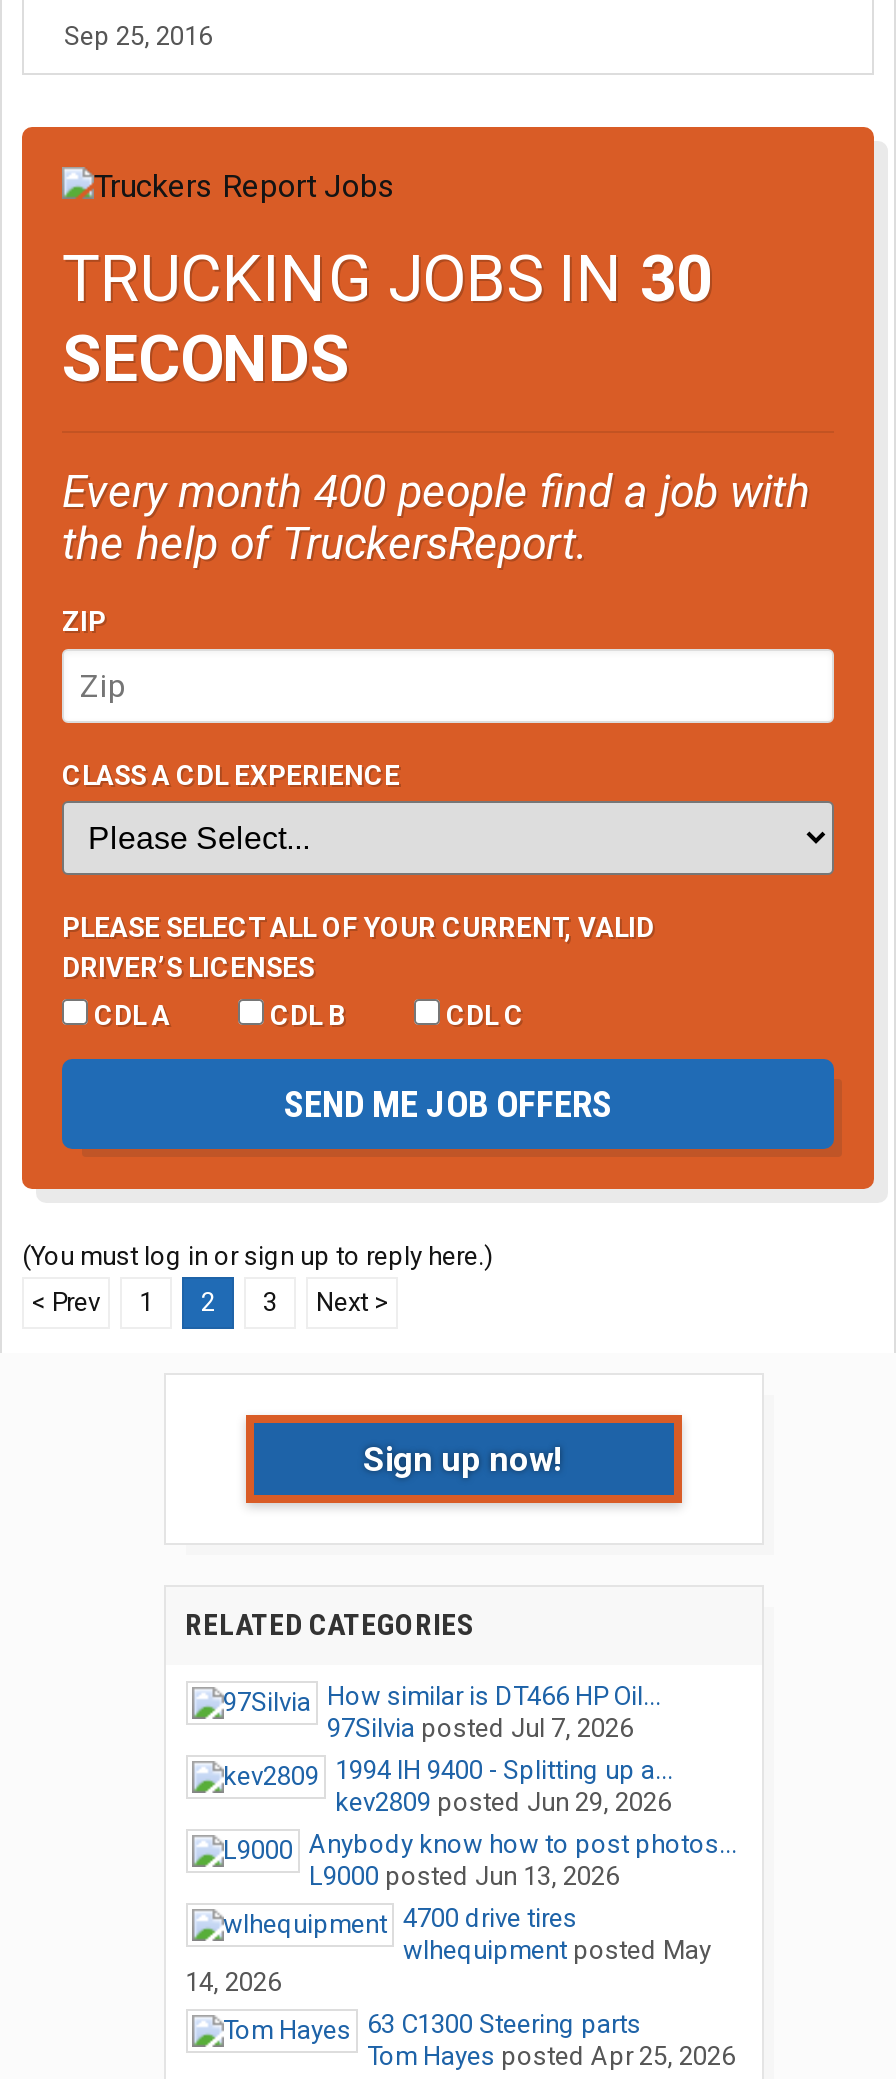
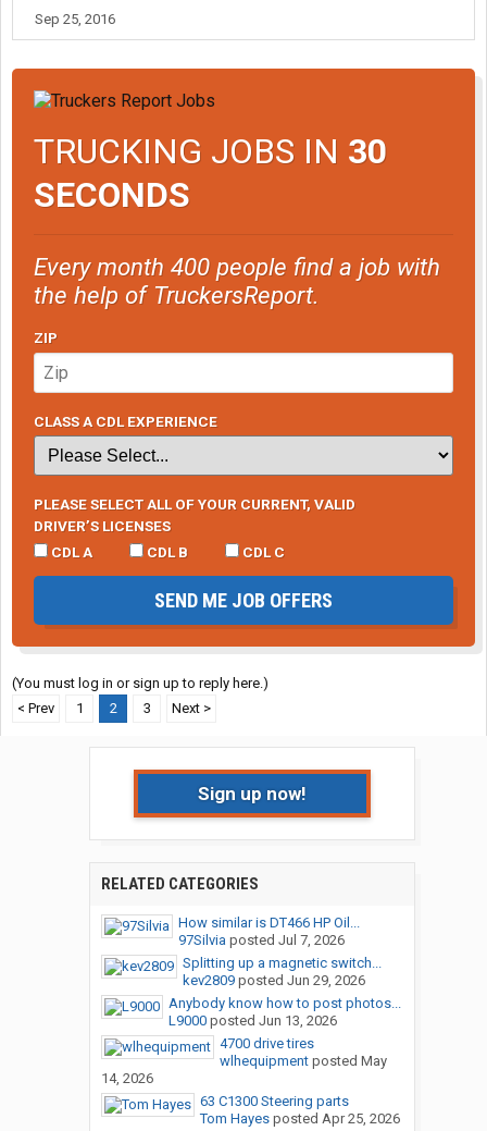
- 1994 IH 9400 - Splitting up a...
+ Splitting up a magnetic switch...
